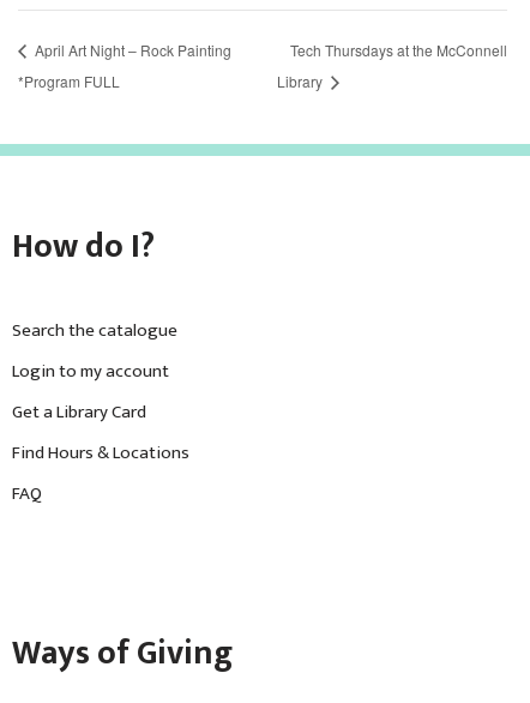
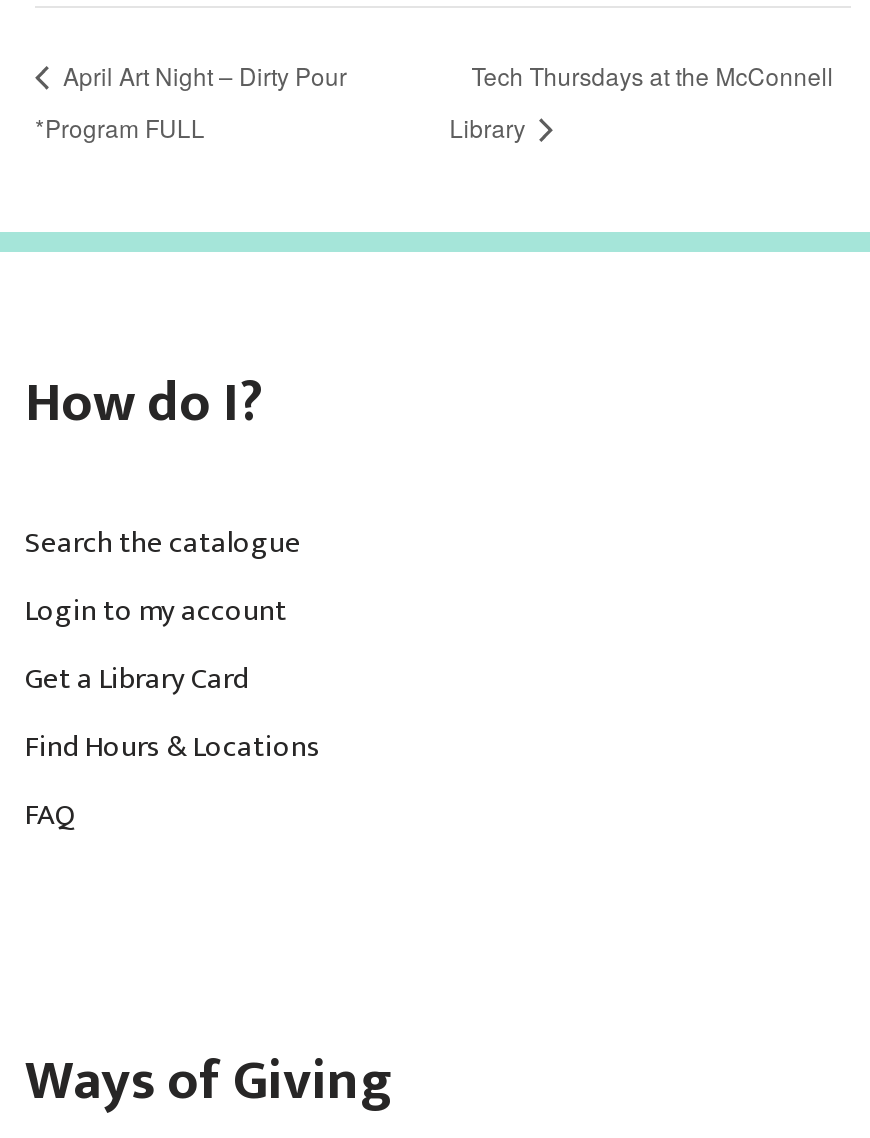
- April Art Night – Rock Painting
+ April Art Night – Dirty Pour
